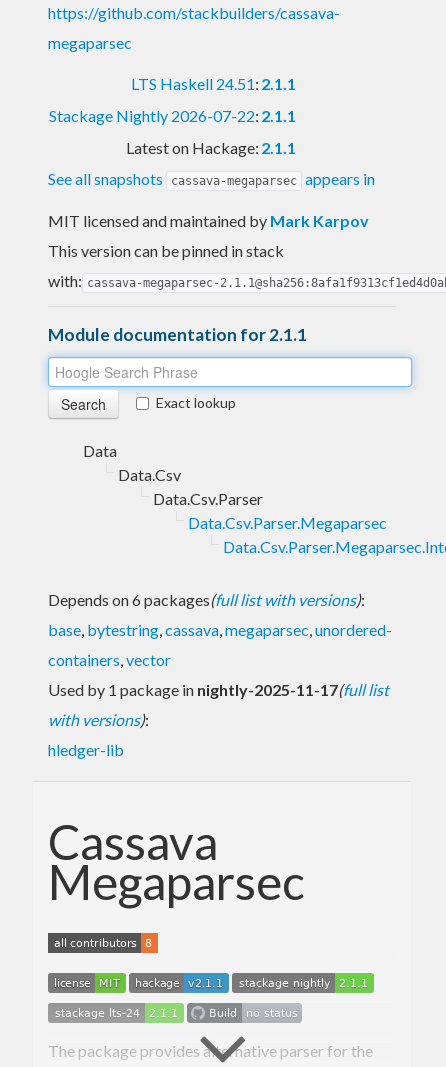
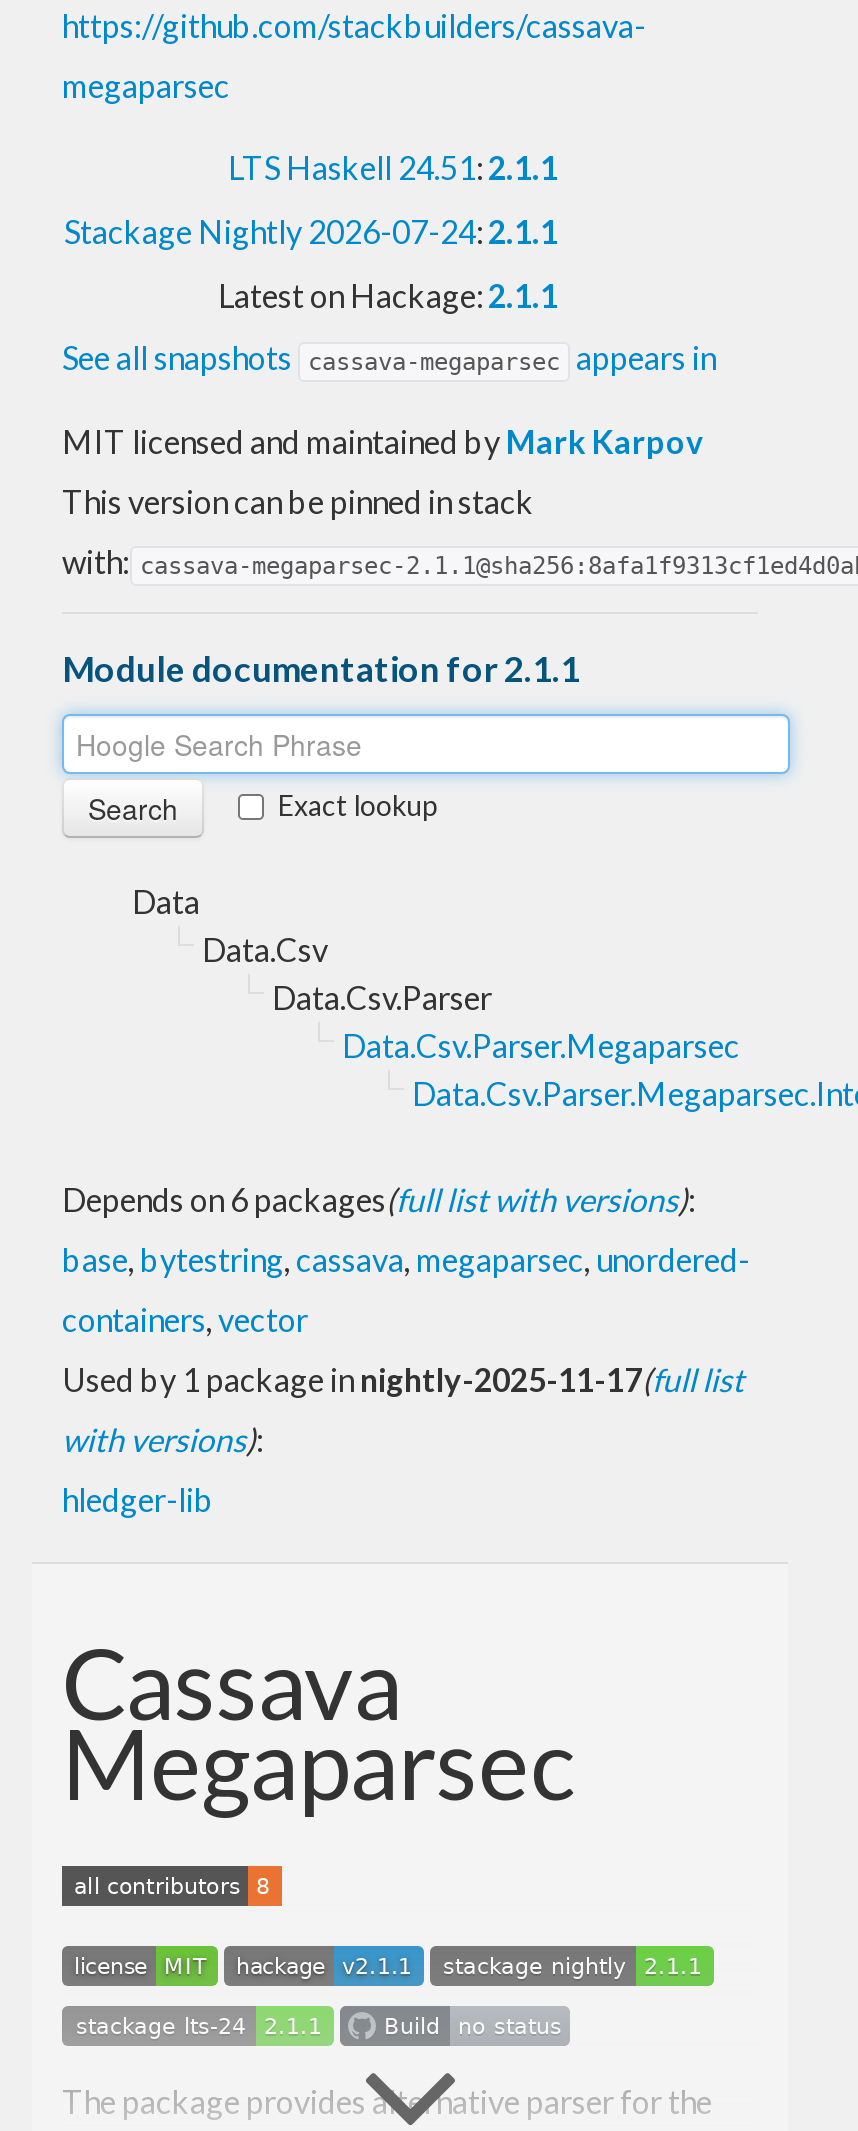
- Stackage Nightly 2026-07-22: 2.1.1
+ Stackage Nightly 2026-07-24: 2.1.1
